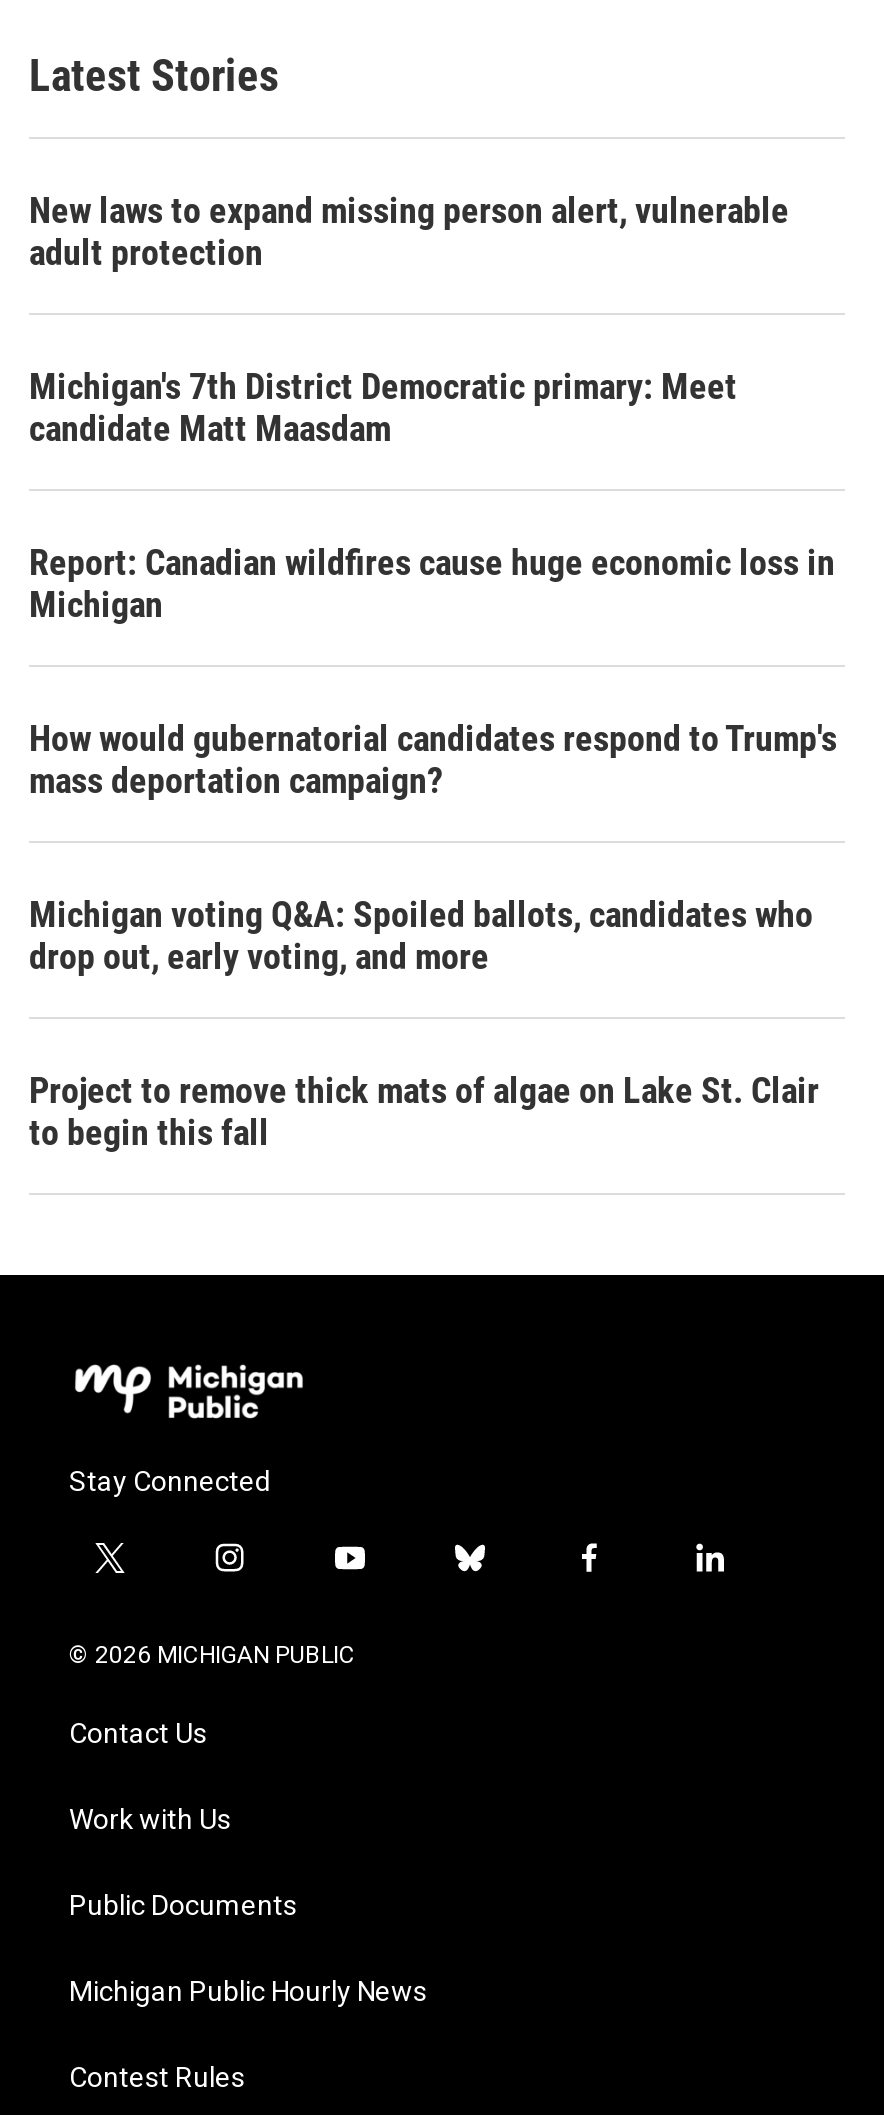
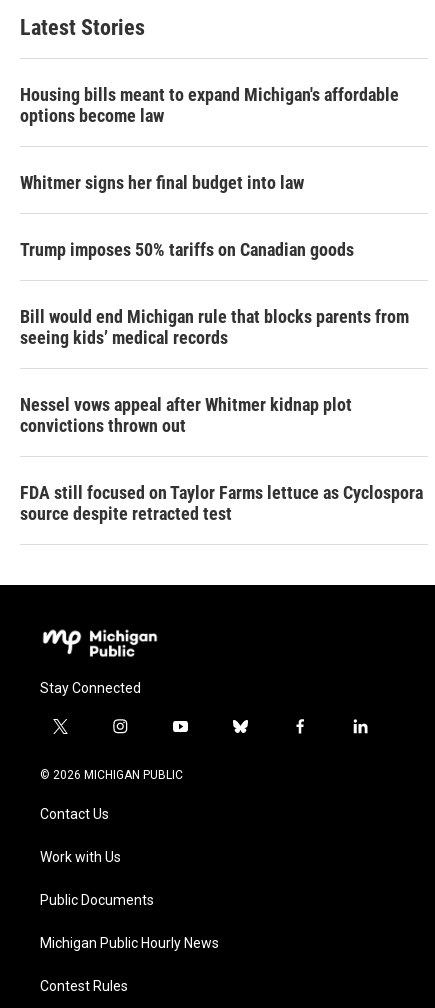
- New laws to expand missing person alert, vulnerable
- adult protection
+ Housing bills meant to expand Michigan's affordable
+ options become law

- Michigan's 7th District Democratic primary: Meet
- candidate Matt Maasdam
+ Whitmer signs her final budget into law

- Report: Canadian wildfires cause huge economic loss in
- Michigan
+ Trump imposes 50% tariffs on Canadian goods

- How would gubernatorial candidates respond to Trump's
- mass deportation campaign?
+ Bill would end Michigan rule that blocks parents from
+ seeing kids’ medical records

- Michigan voting Q&A: Spoiled ballots, candidates who
- drop out, early voting, and more
+ Nessel vows appeal after Whitmer kidnap plot
+ convictions thrown out

- Project to remove thick mats of algae on Lake St. Clair
- to begin this fall
+ FDA still focused on Taylor Farms lettuce as Cyclospora
+ source despite retracted test
